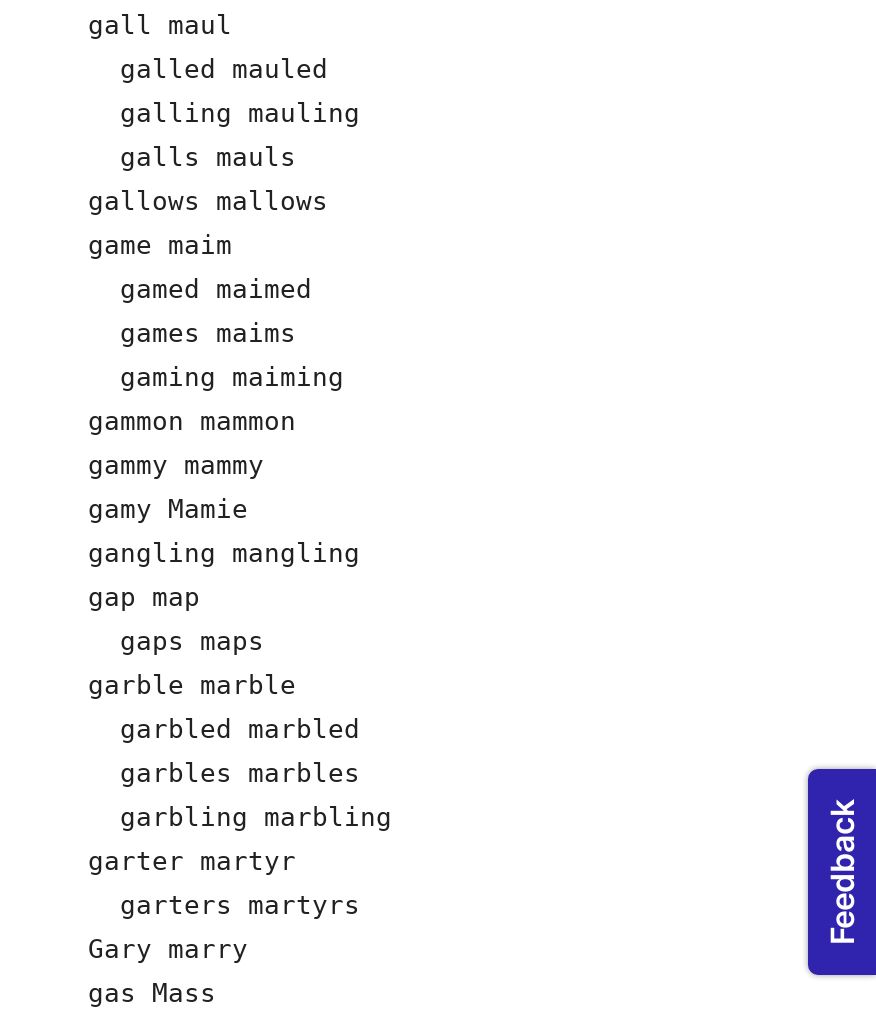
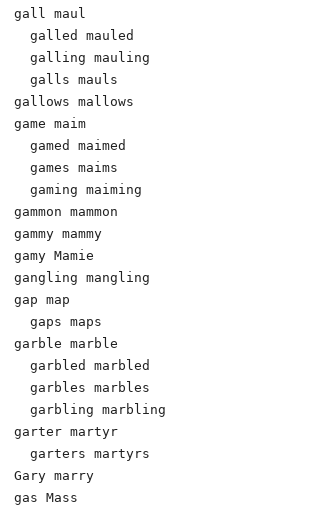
- [image]
